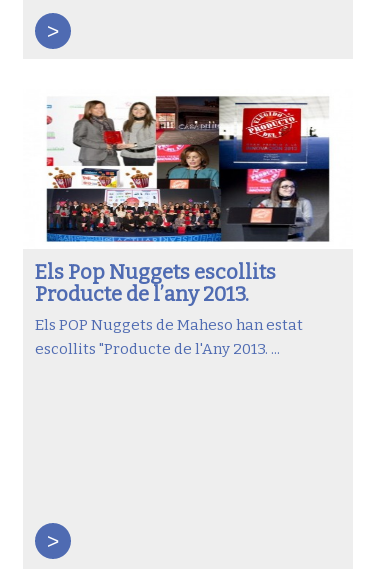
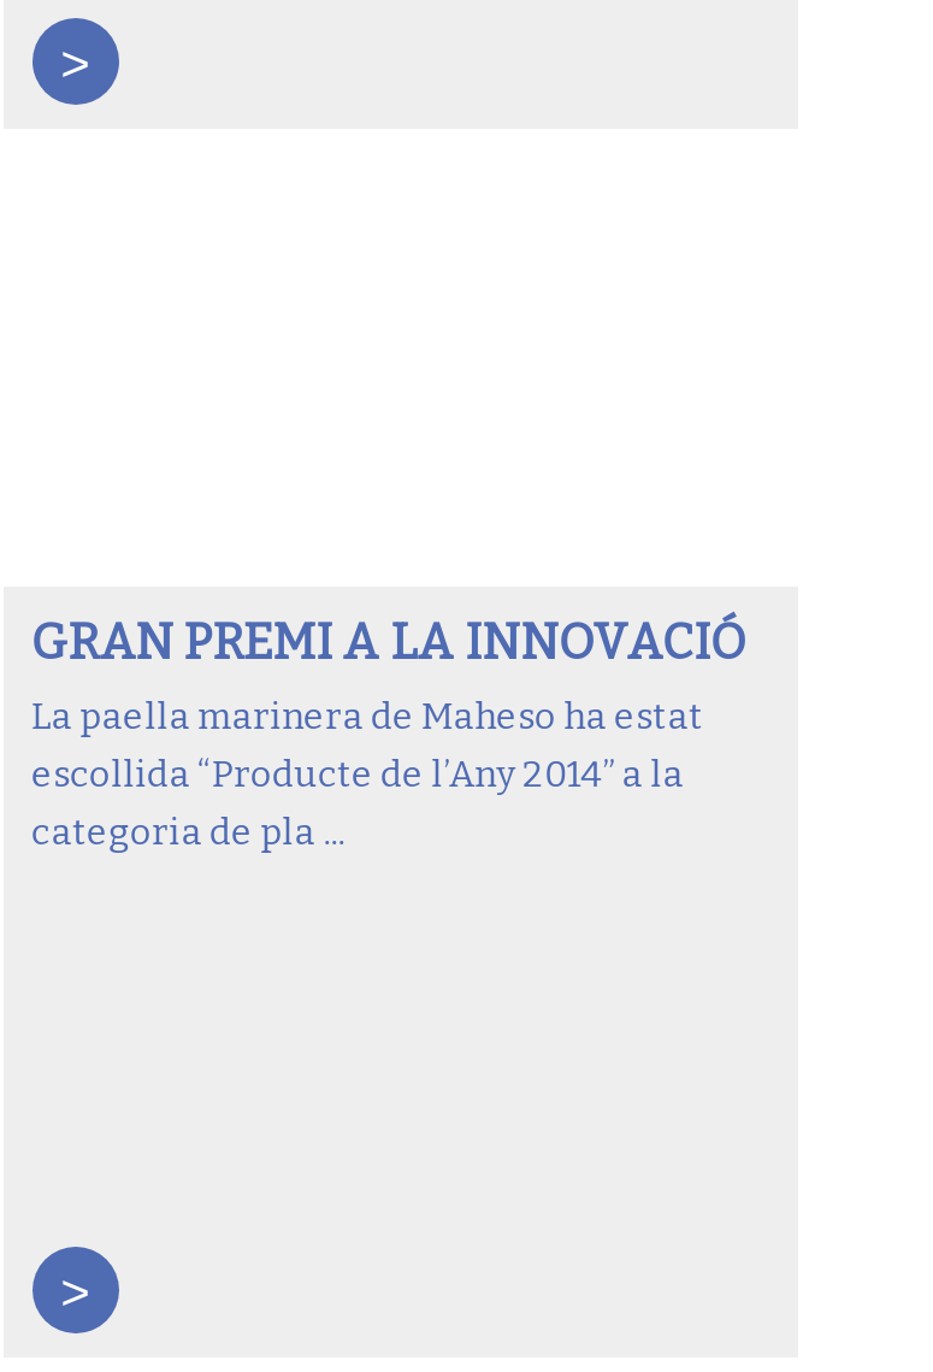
- [image]

- Els Pop Nuggets escollits
- Producte de l’any 2013.
- Els POP Nuggets de Maheso han estat
- escollits "Producte de l'Any 2013. ...
+ GRAN PREMI A LA INNOVACIÓ
+ La paella marinera de Maheso ha estat
+ escollida “Producte de l’Any 2014” a la
+ categoria de pla ...
